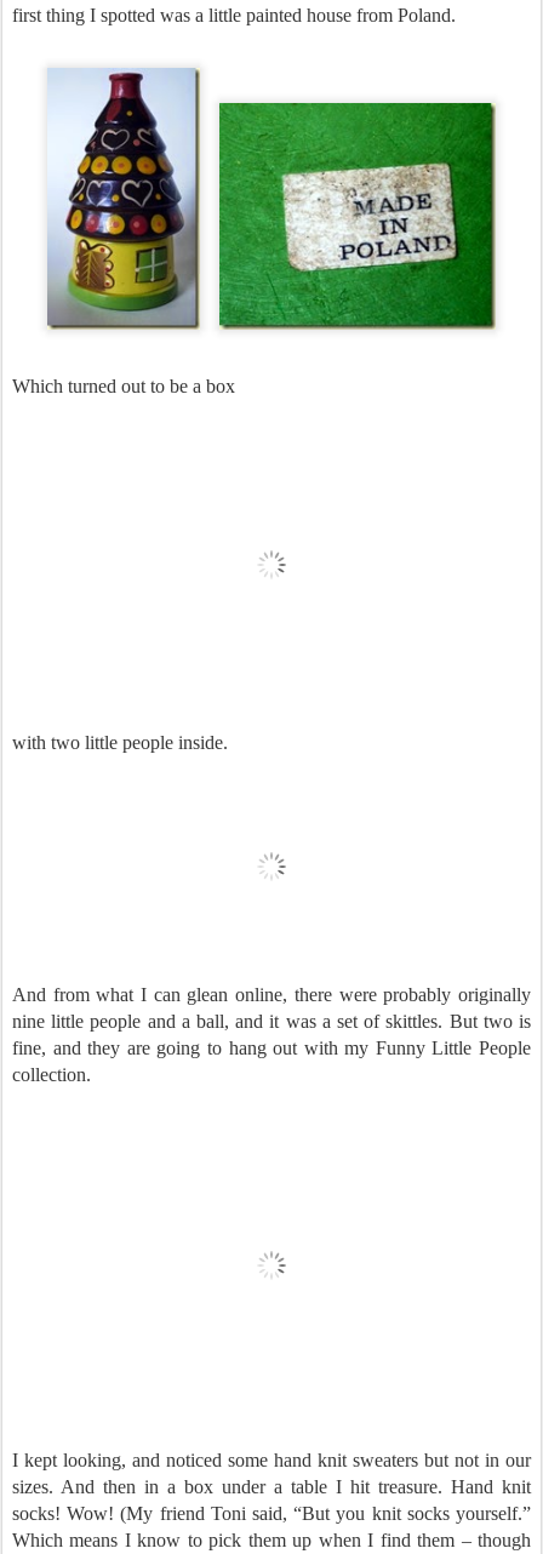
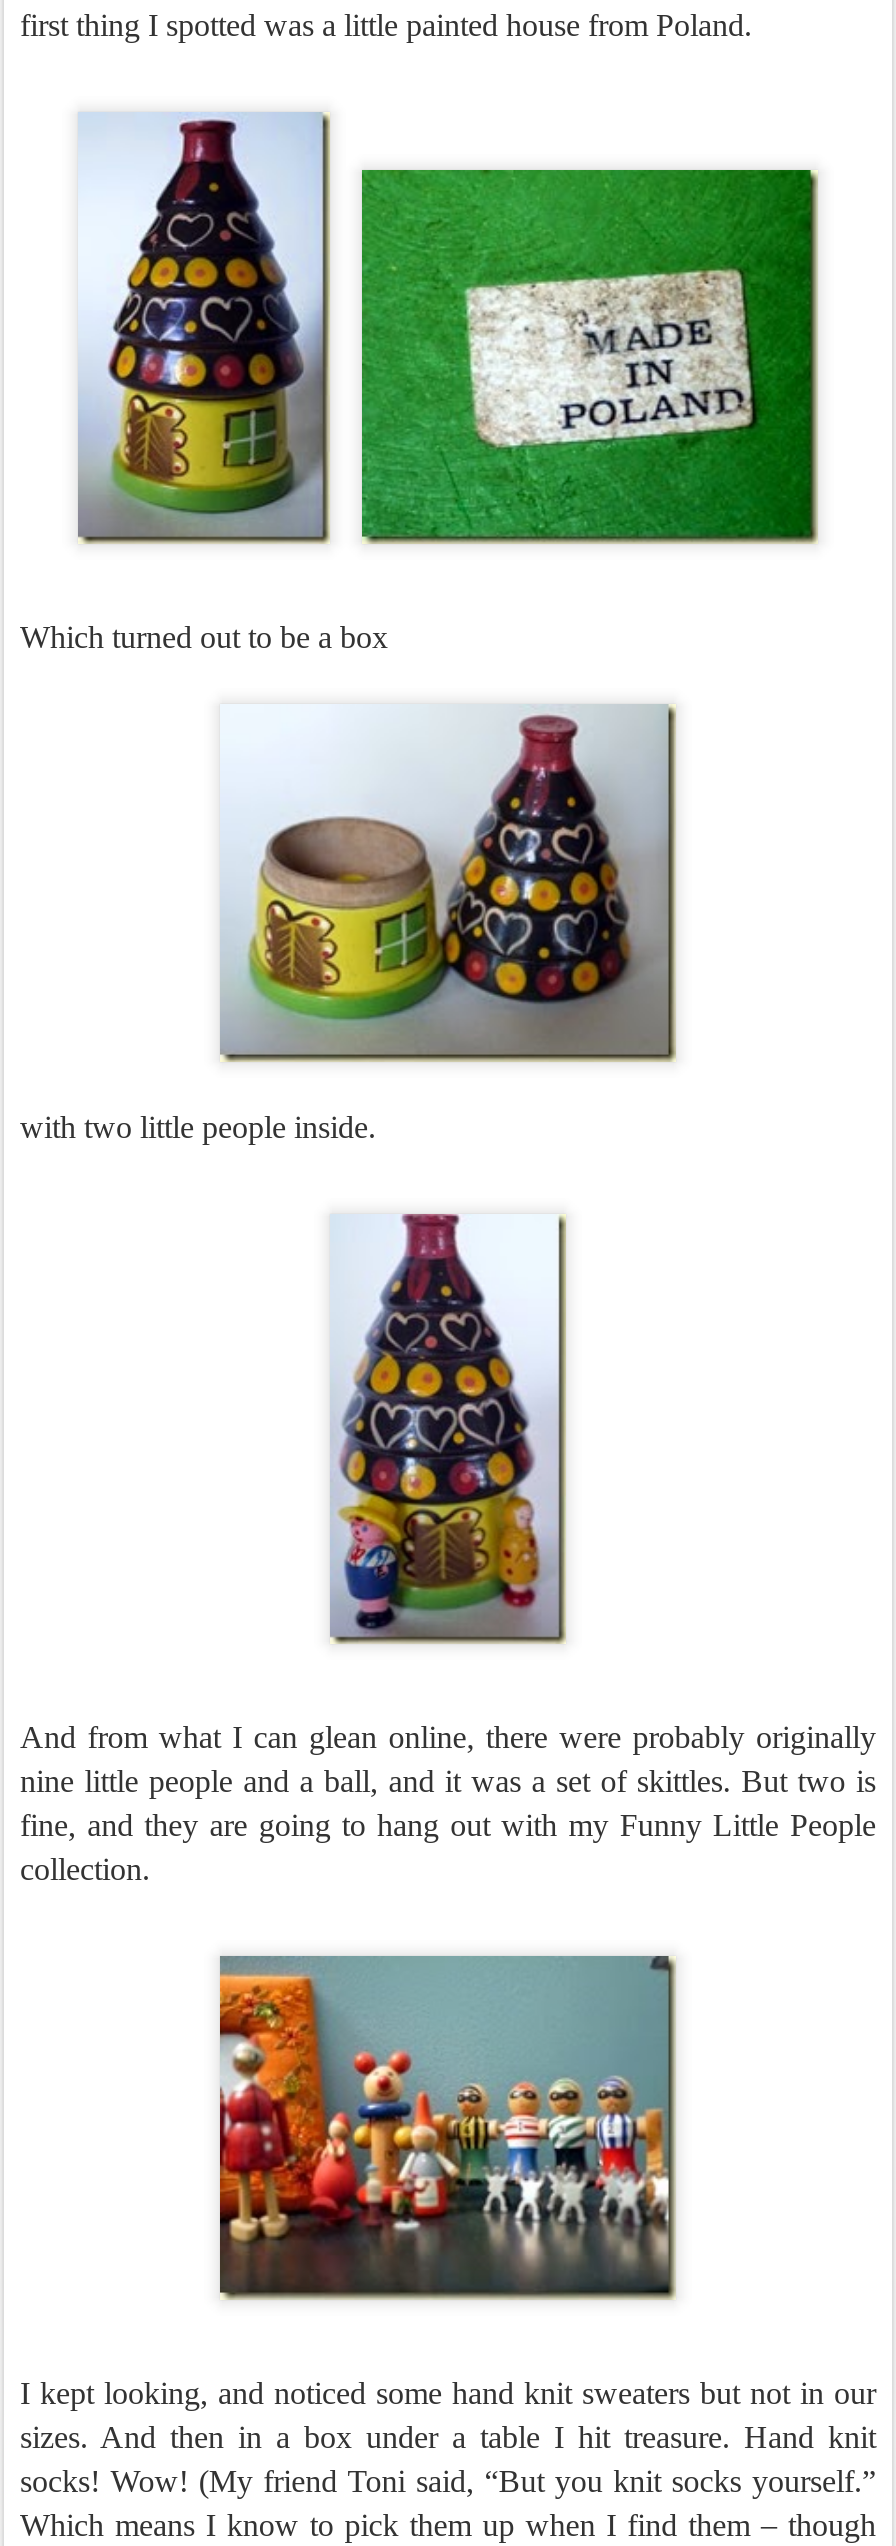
+ [image]

moved up: with two little people inside.

+ [image]

moved down: And from what I can glean online, there were probably originally | nine little people and a ball, and it was a set of skittles. But two is | fine, and they are going to hang out with my Funny Little People | collection.

+ [image]
